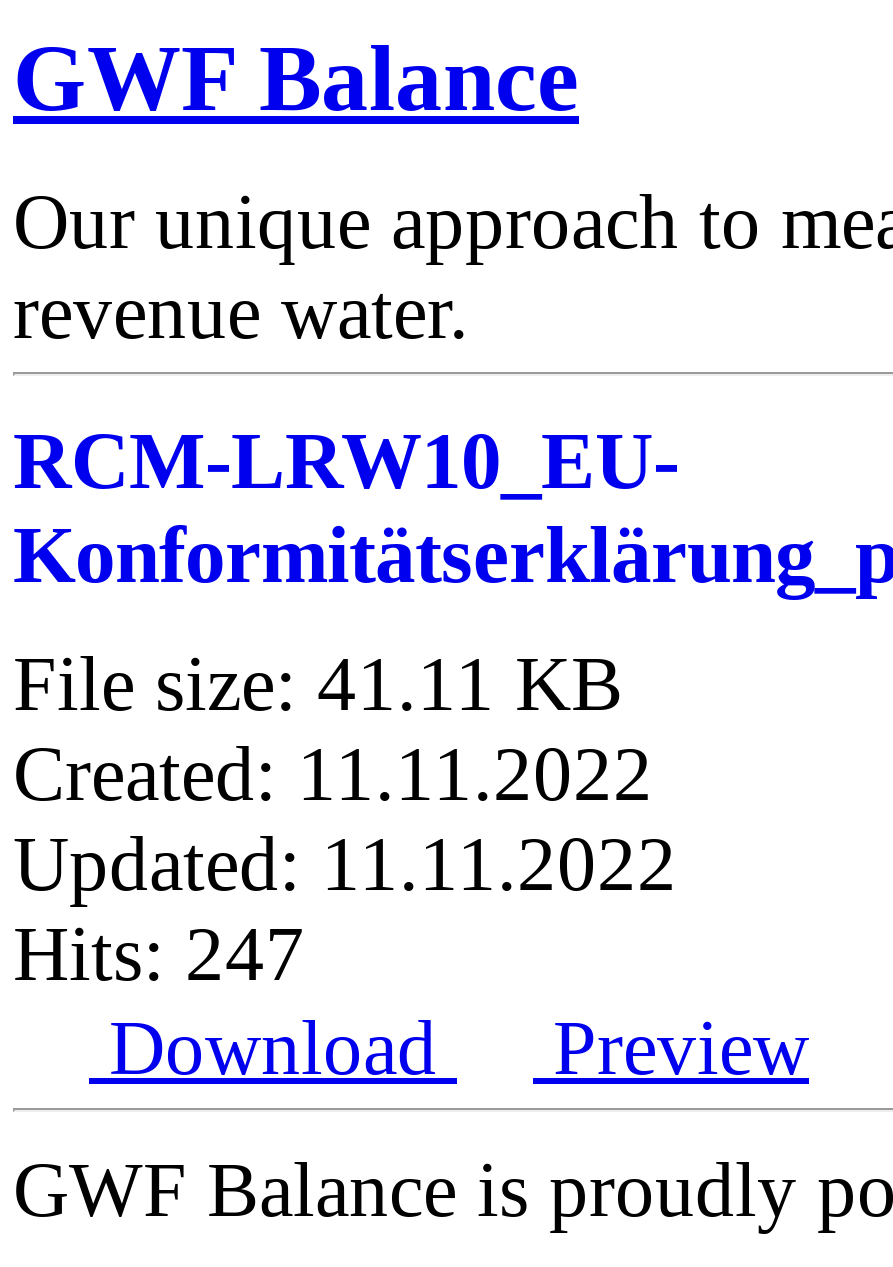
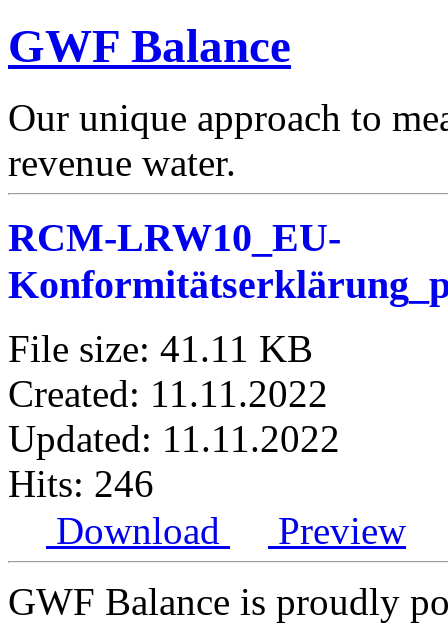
- Hits: 247
+ Hits: 246
